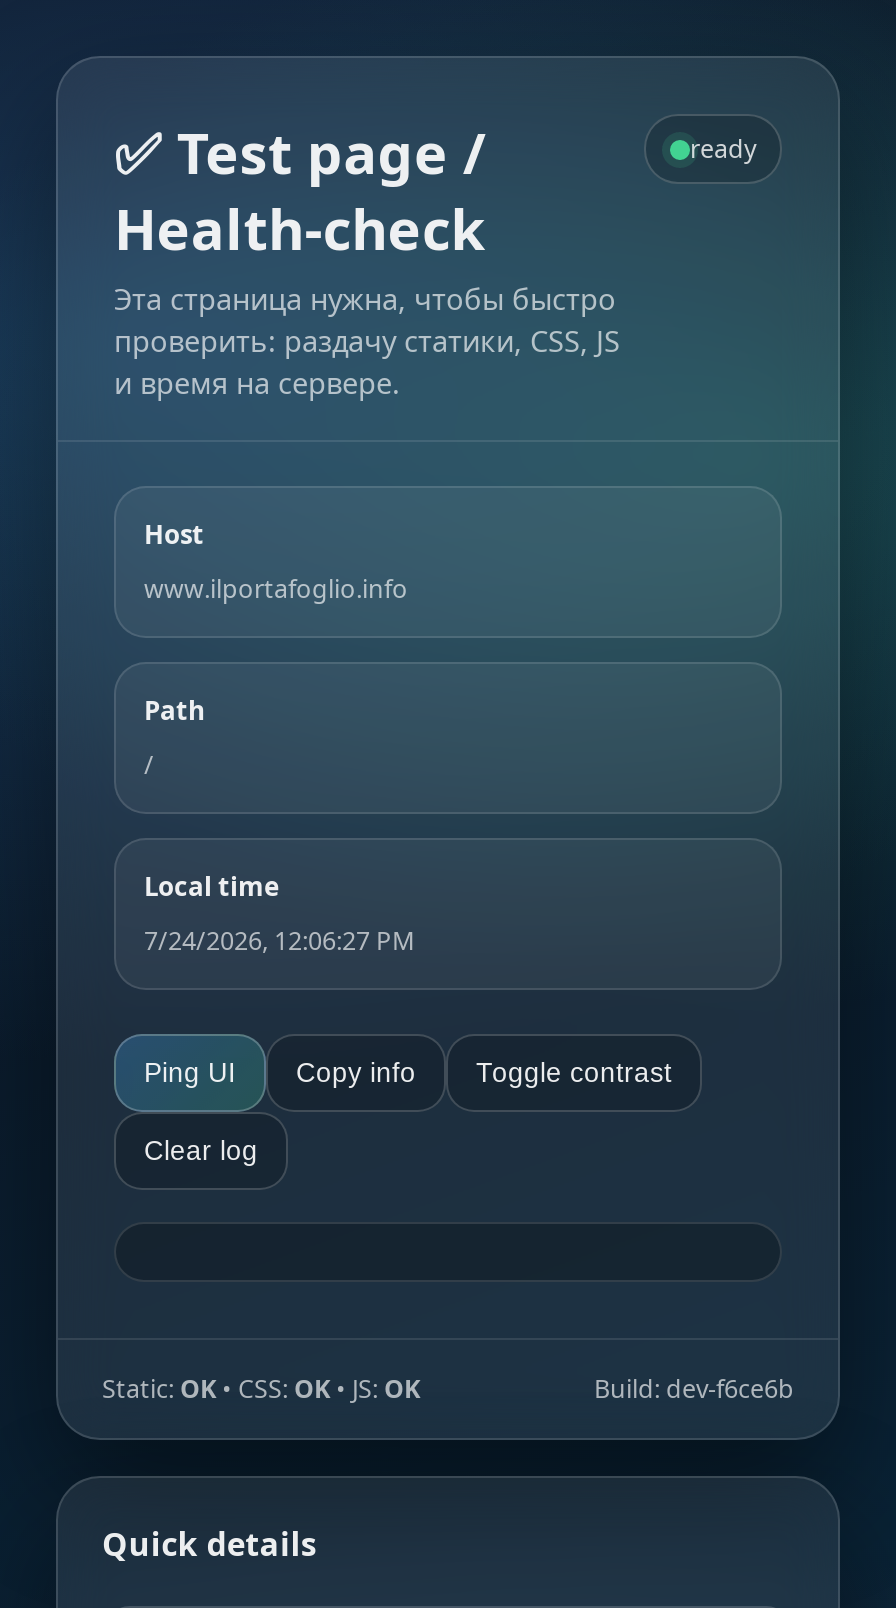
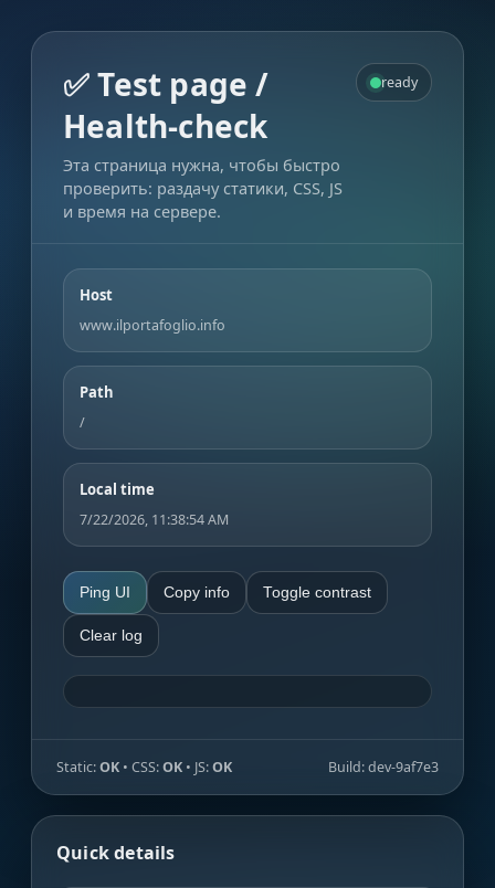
- 7/24/2026, 12:06:27 PM
+ 7/22/2026, 11:38:54 AM

- Build: dev-f6ce6b
+ Build: dev-9af7e3
